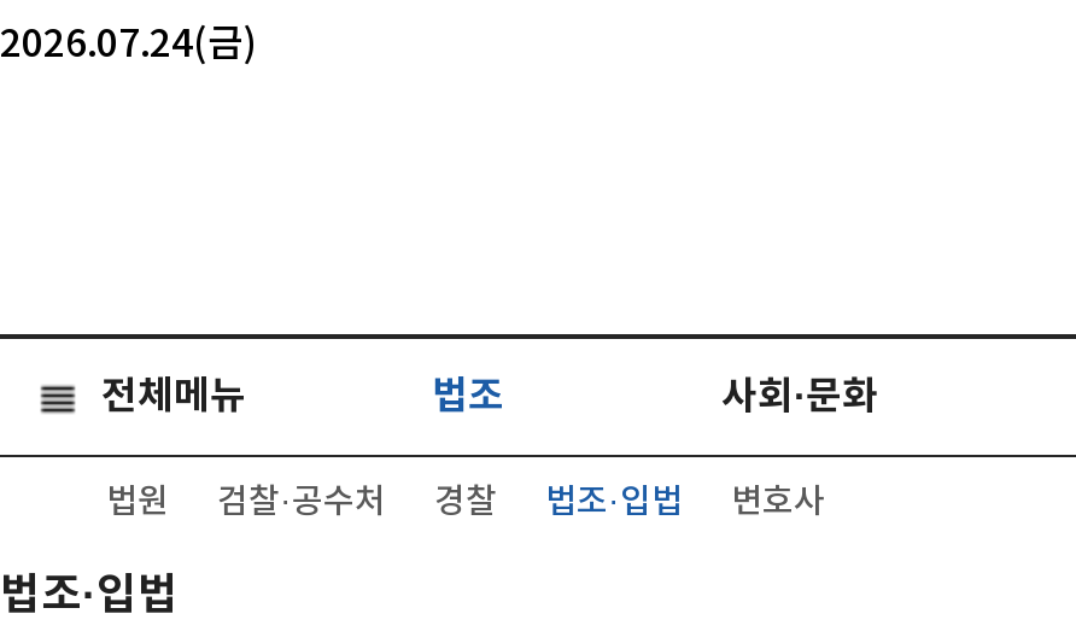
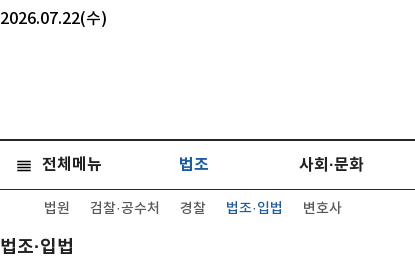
- 2026.07.24(금)
+ 2026.07.22(수)
